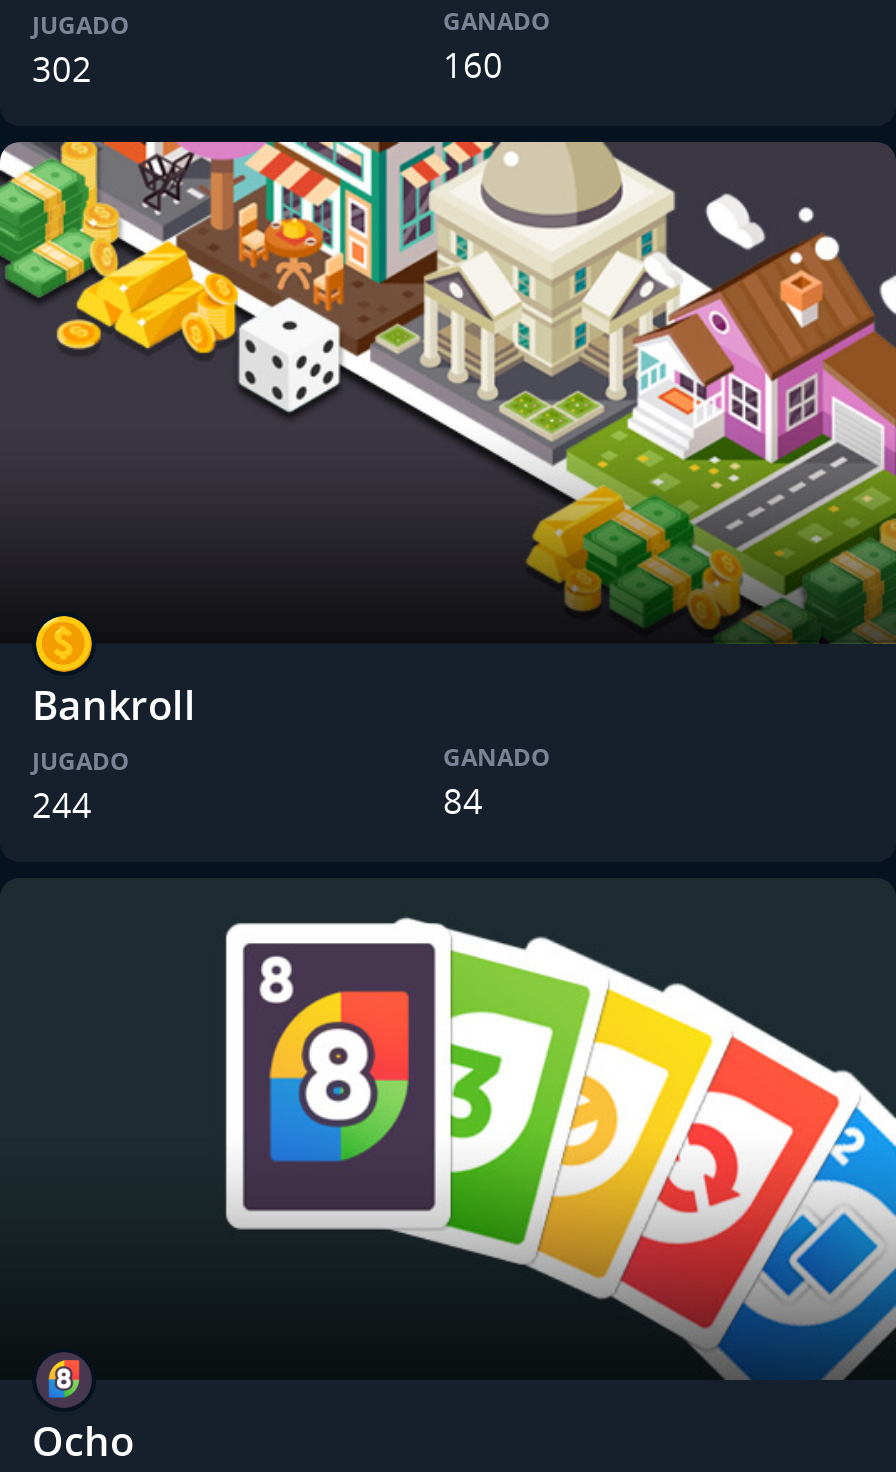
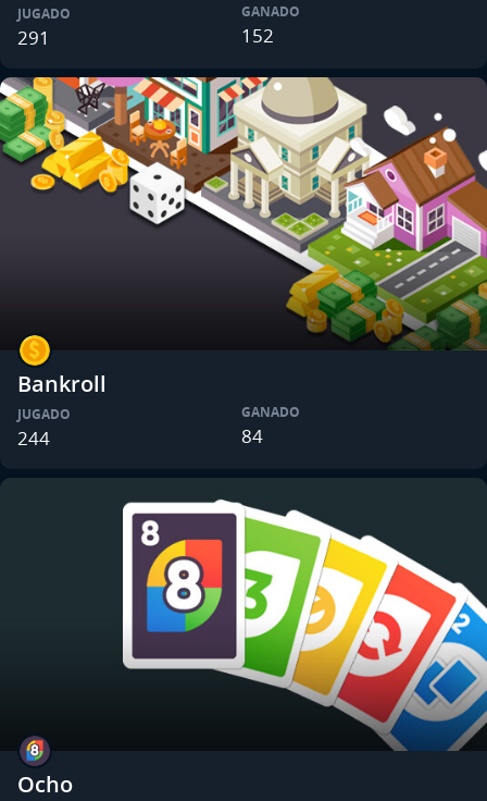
- 302
+ 291

- 160
+ 152
